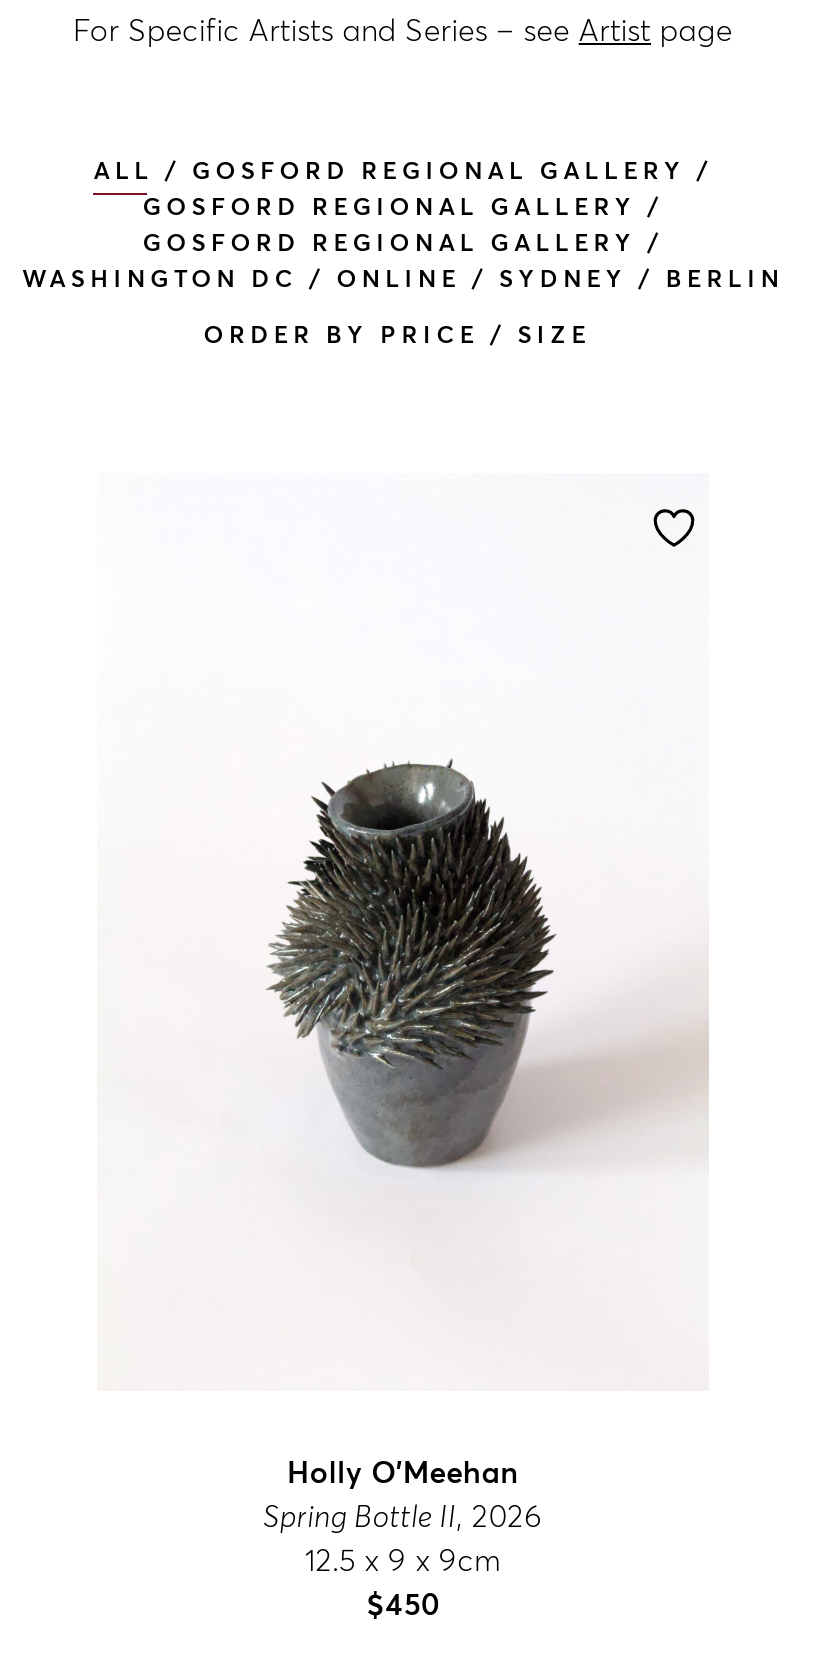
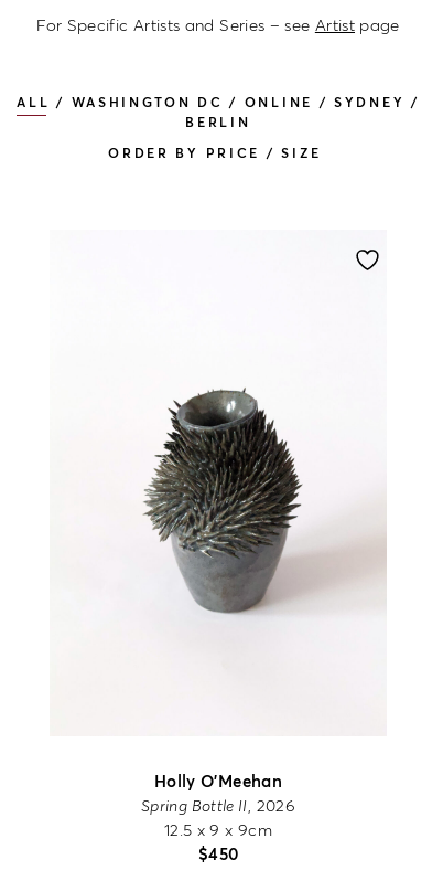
- ALL / GOSFORD REGIONAL GALLERY /
- GOSFORD REGIONAL GALLERY /
- GOSFORD REGIONAL GALLERY /
- WASHINGTON DC / ONLINE / SYDNEY / BERLIN
+ ALL / WASHINGTON DC / ONLINE / SYDNEY /
+ BERLIN
